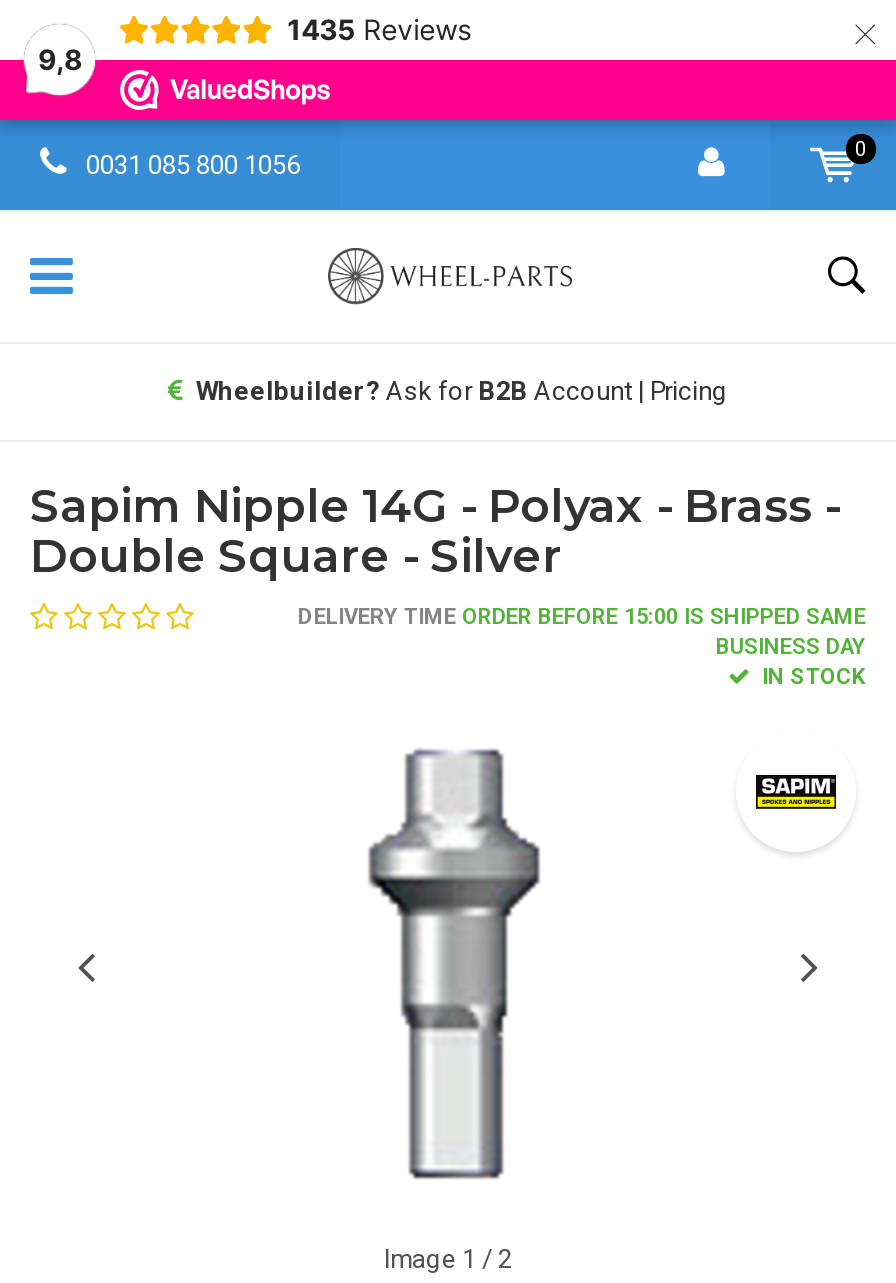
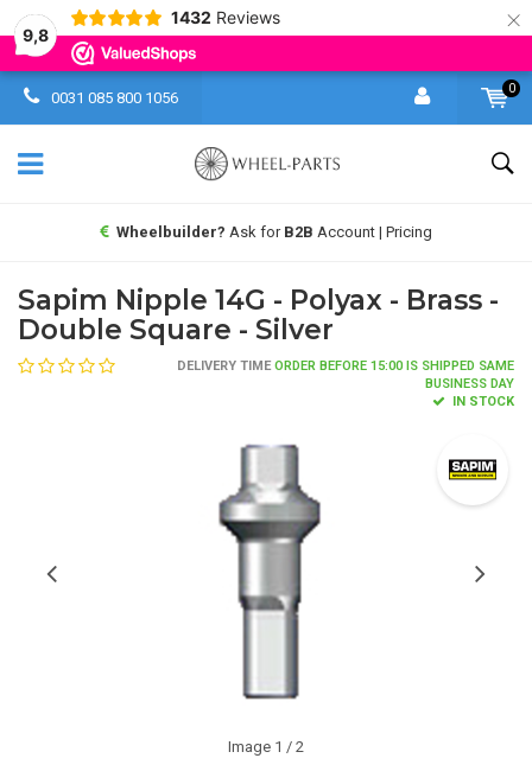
- 1435 Reviews
+ 1432 Reviews
